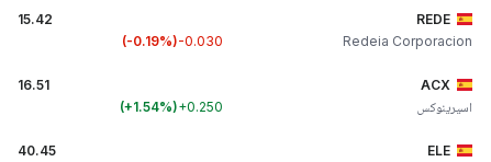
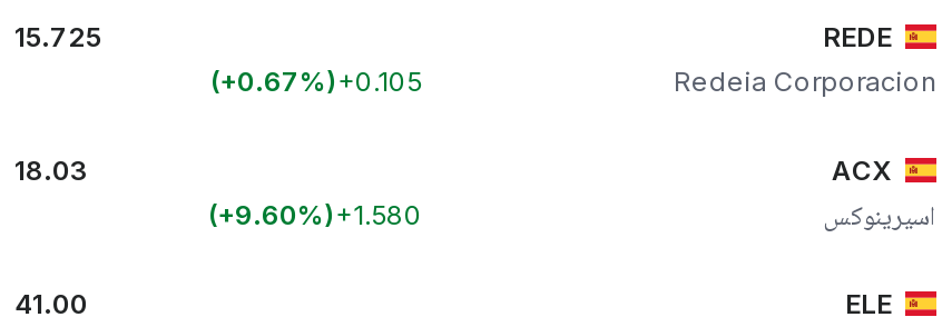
- 15.42
+ 15.725

- -0.19%
+ +0.67%

- -0.030
+ +0.105

- 16.51
+ 18.03

- +1.54%
+ +9.60%

- +0.250
+ +1.580

- 40.45
+ 41.00
